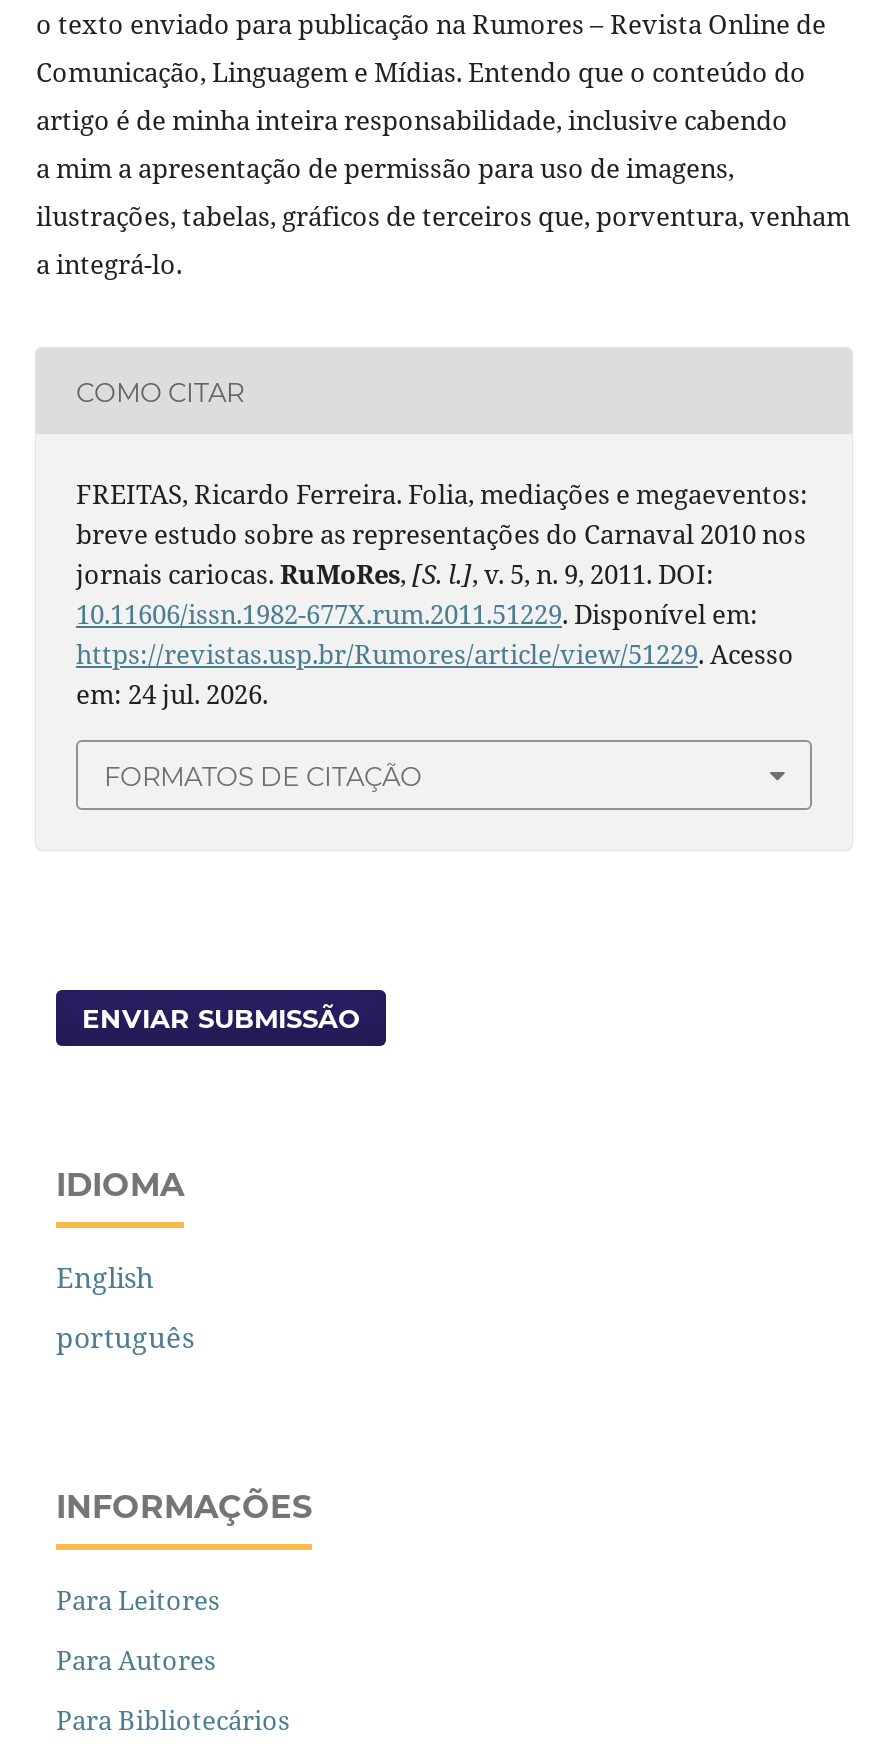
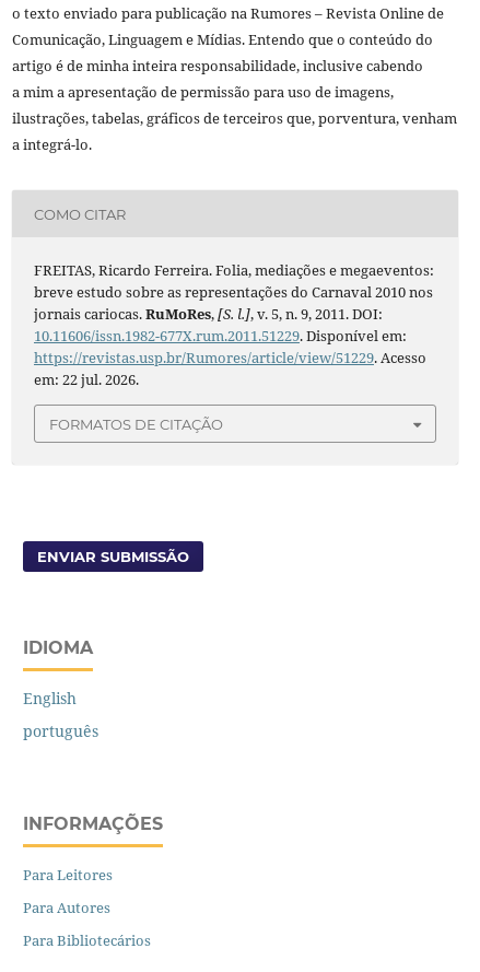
- em: 24 jul. 2026.
+ em: 22 jul. 2026.
